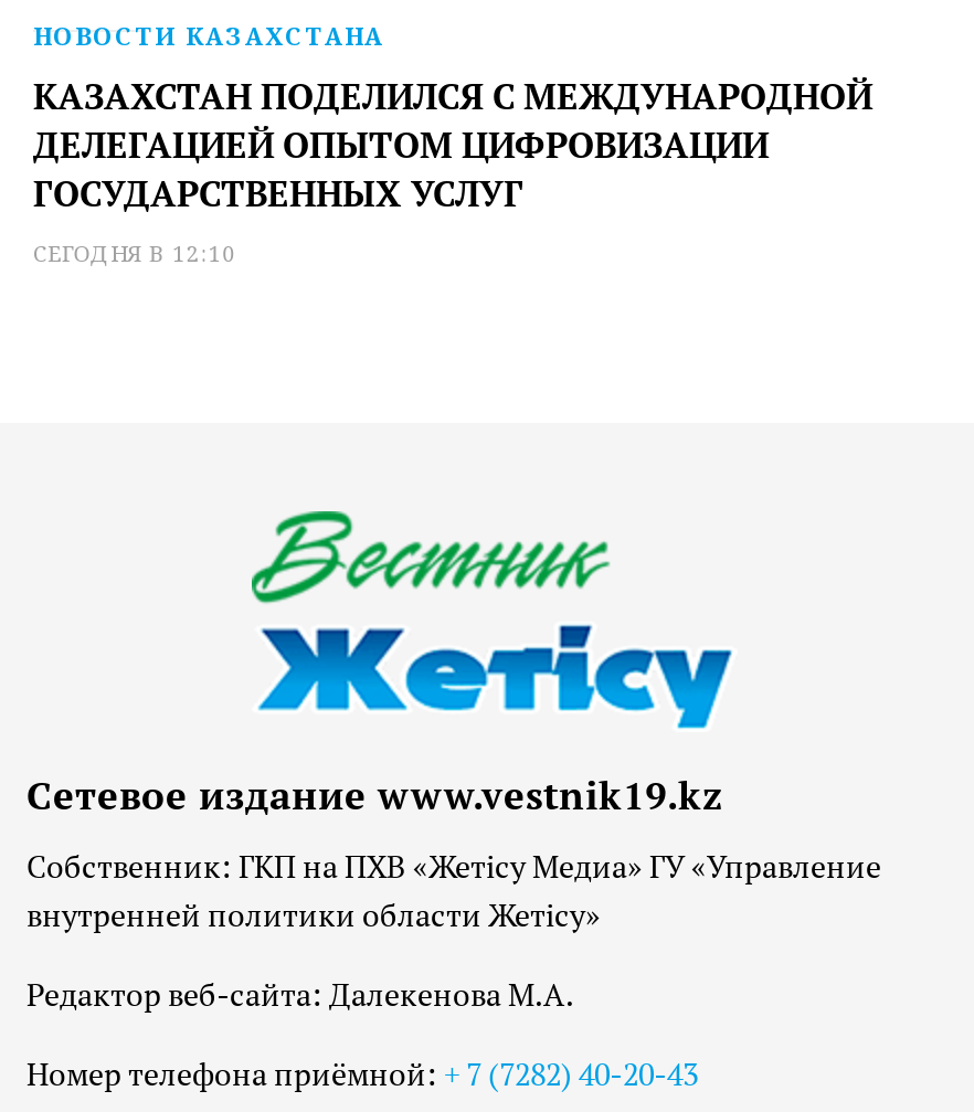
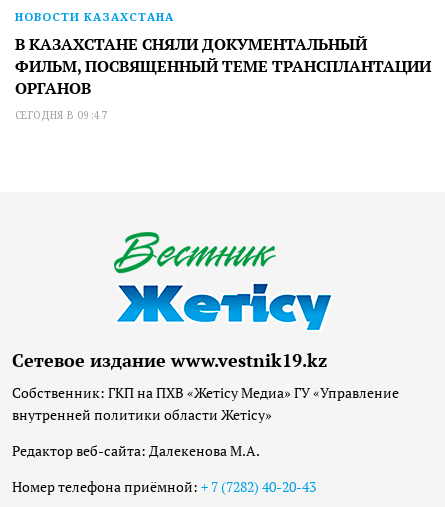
- КАЗАХСТАН ПОДЕЛИЛСЯ С МЕЖДУНАРОДНОЙ
- ДЕЛЕГАЦИЕЙ ОПЫТОМ ЦИФРОВИЗАЦИИ
- ГОСУДАРСТВЕННЫХ УСЛУГ
- СЕГОДНЯ В 12:10
+ В КАЗАХСТАНЕ СНЯЛИ ДОКУМЕНТАЛЬНЫЙ
+ ФИЛЬМ, ПОСВЯЩЕННЫЙ ТЕМЕ ТРАНСПЛАНТАЦИИ
+ ОРГАНОВ
+ СЕГОДНЯ В 09:47
